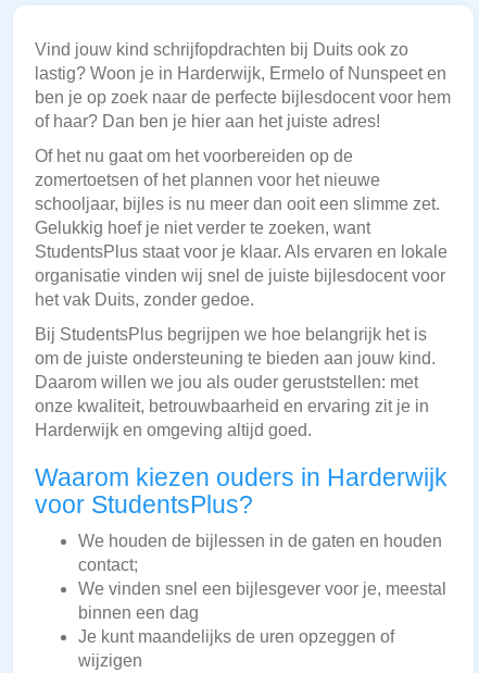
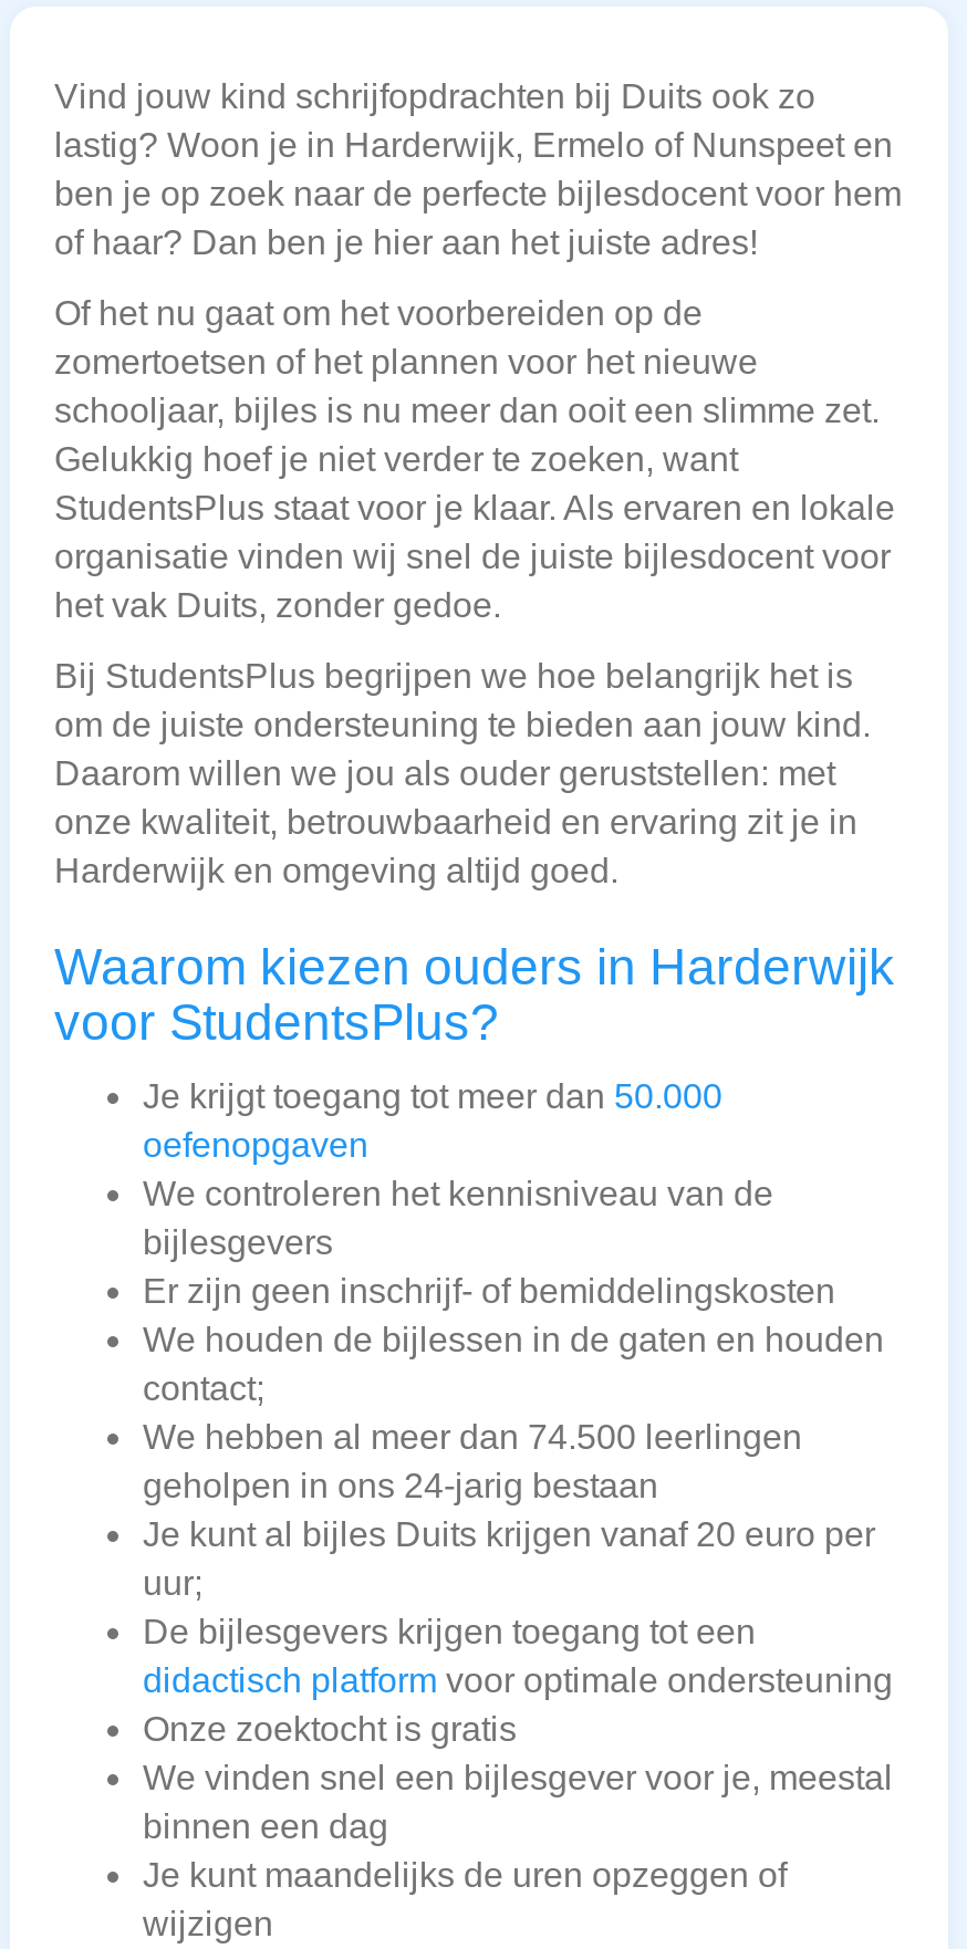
+ Je krijgt toegang tot meer dan 50.000
+ oefenopgaven
+ We controleren het kennisniveau van de
+ bijlesgevers
+ Er zijn geen inschrijf- of bemiddelingskosten

+ We hebben al meer dan 74.500 leerlingen
+ geholpen in ons 24-jarig bestaan
+ Je kunt al bijles Duits krijgen vanaf 20 euro per
+ uur;
+ De bijlesgevers krijgen toegang tot een
+ didactisch platform voor optimale ondersteuning
+ Onze zoektocht is gratis
